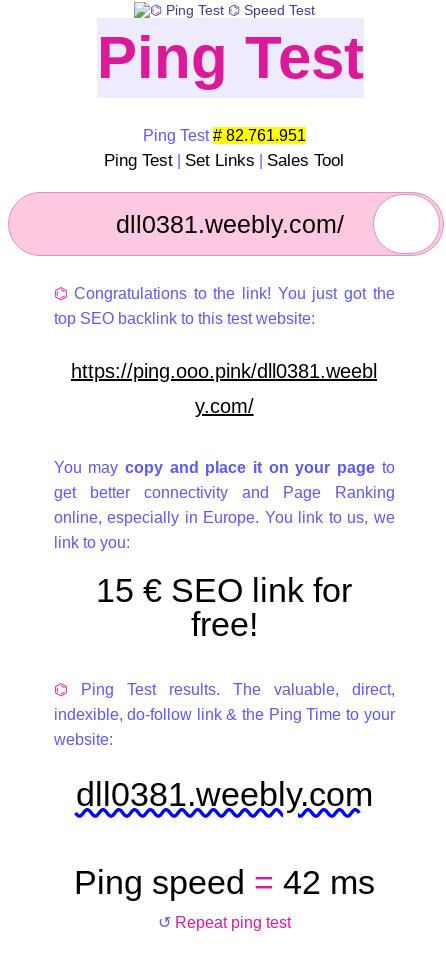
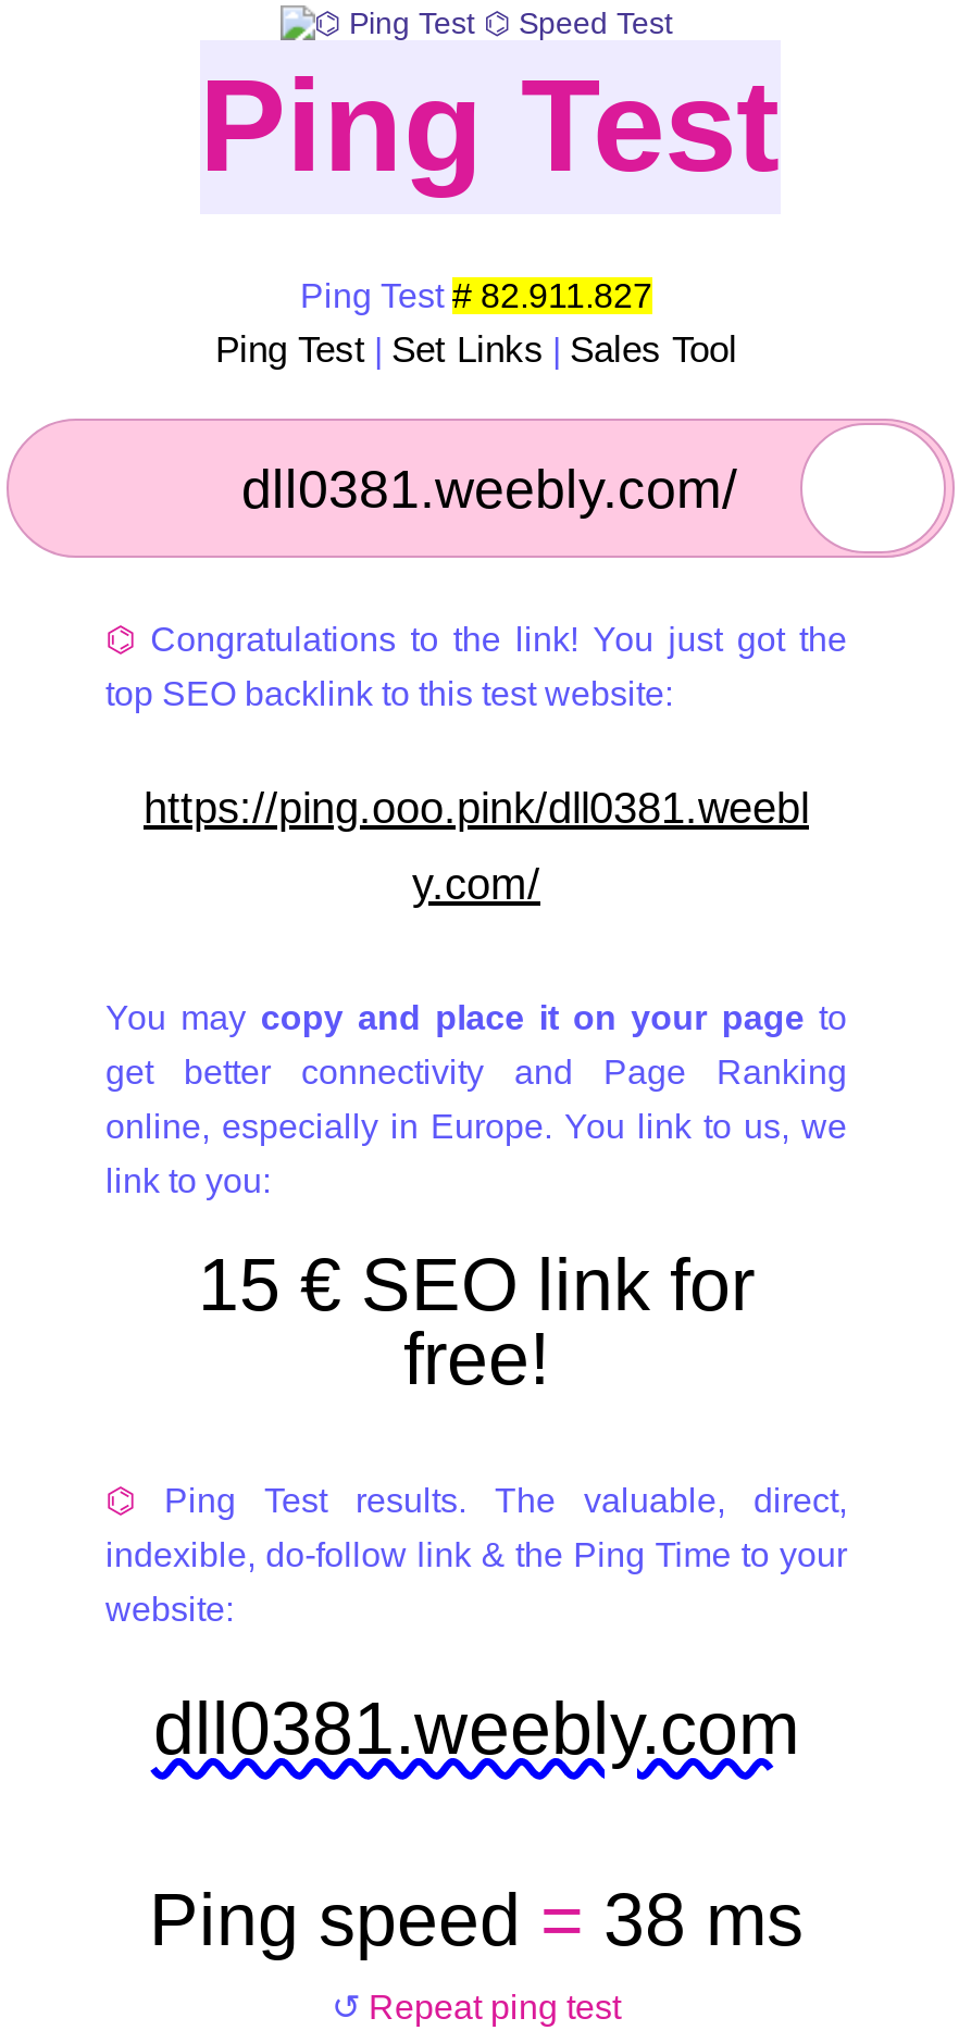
- Ping Test # 82.761.951
+ Ping Test # 82.911.827

- Ping speed = 42 ms
+ Ping speed = 38 ms
